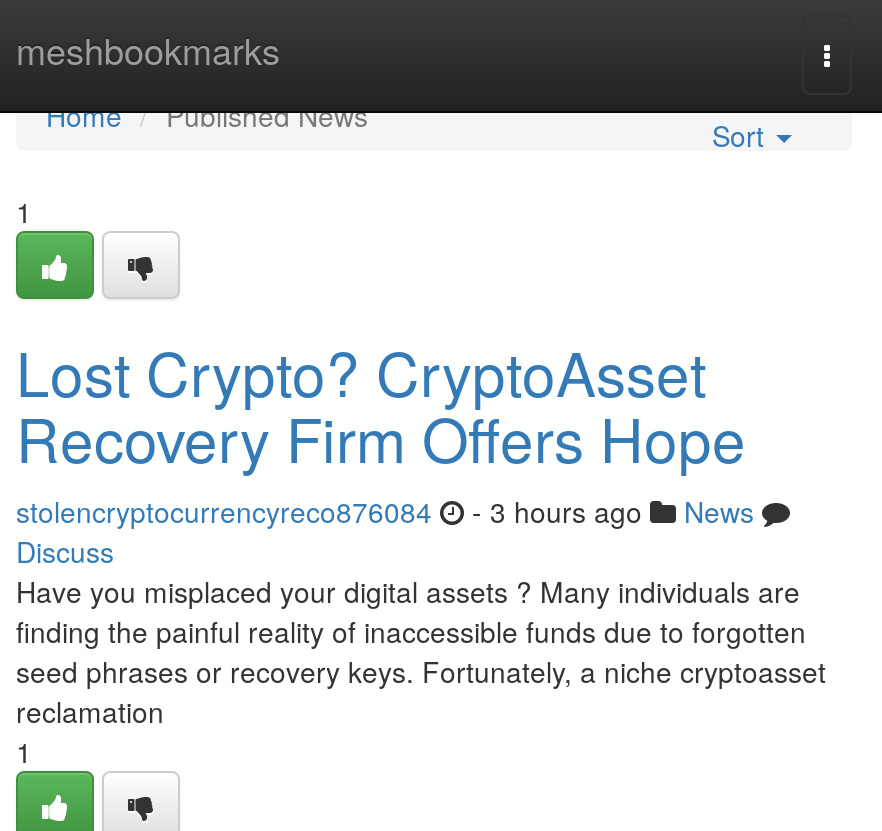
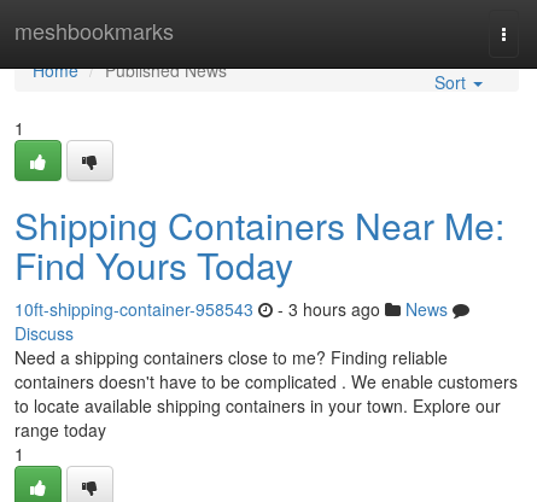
- Lost Crypto? CryptoAsset
- Recovery Firm Offers Hope
- stolencryptocurrencyreco876084
+ Shipping Containers Near Me:
+ Find Yours Today
+ 10ft-shipping-container-958543

- Have you misplaced your digital assets ? Many individuals are
- finding the painful reality of inaccessible funds due to forgotten
- seed phrases or recovery keys. Fortunately, a niche cryptoasset
- reclamation
+ Need a shipping containers close to me? Finding reliable
+ containers doesn't have to be complicated . We enable customers
+ to locate available shipping containers in your town. Explore our
+ range today
